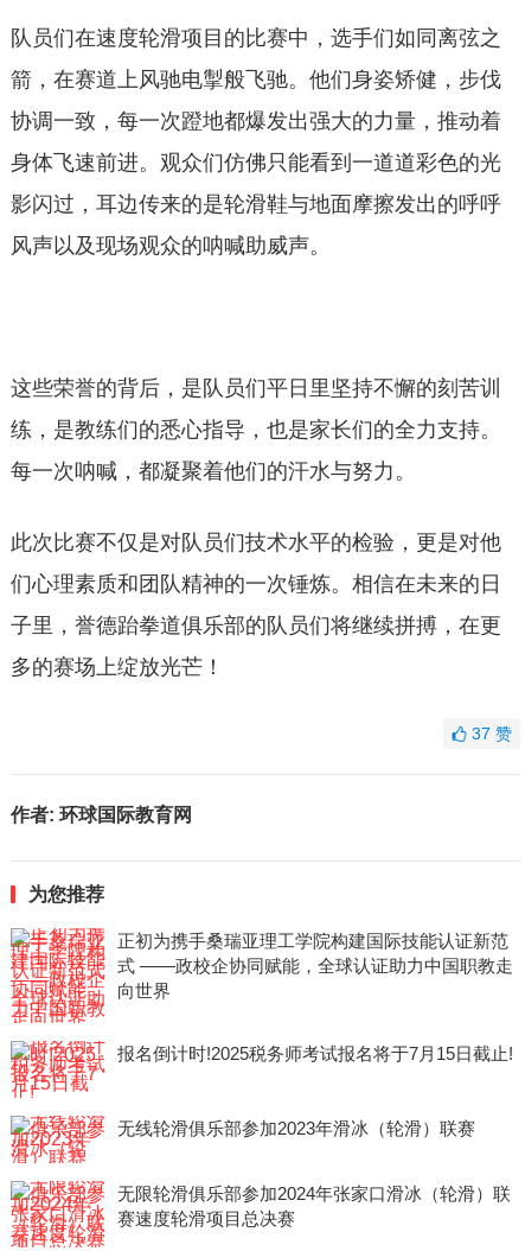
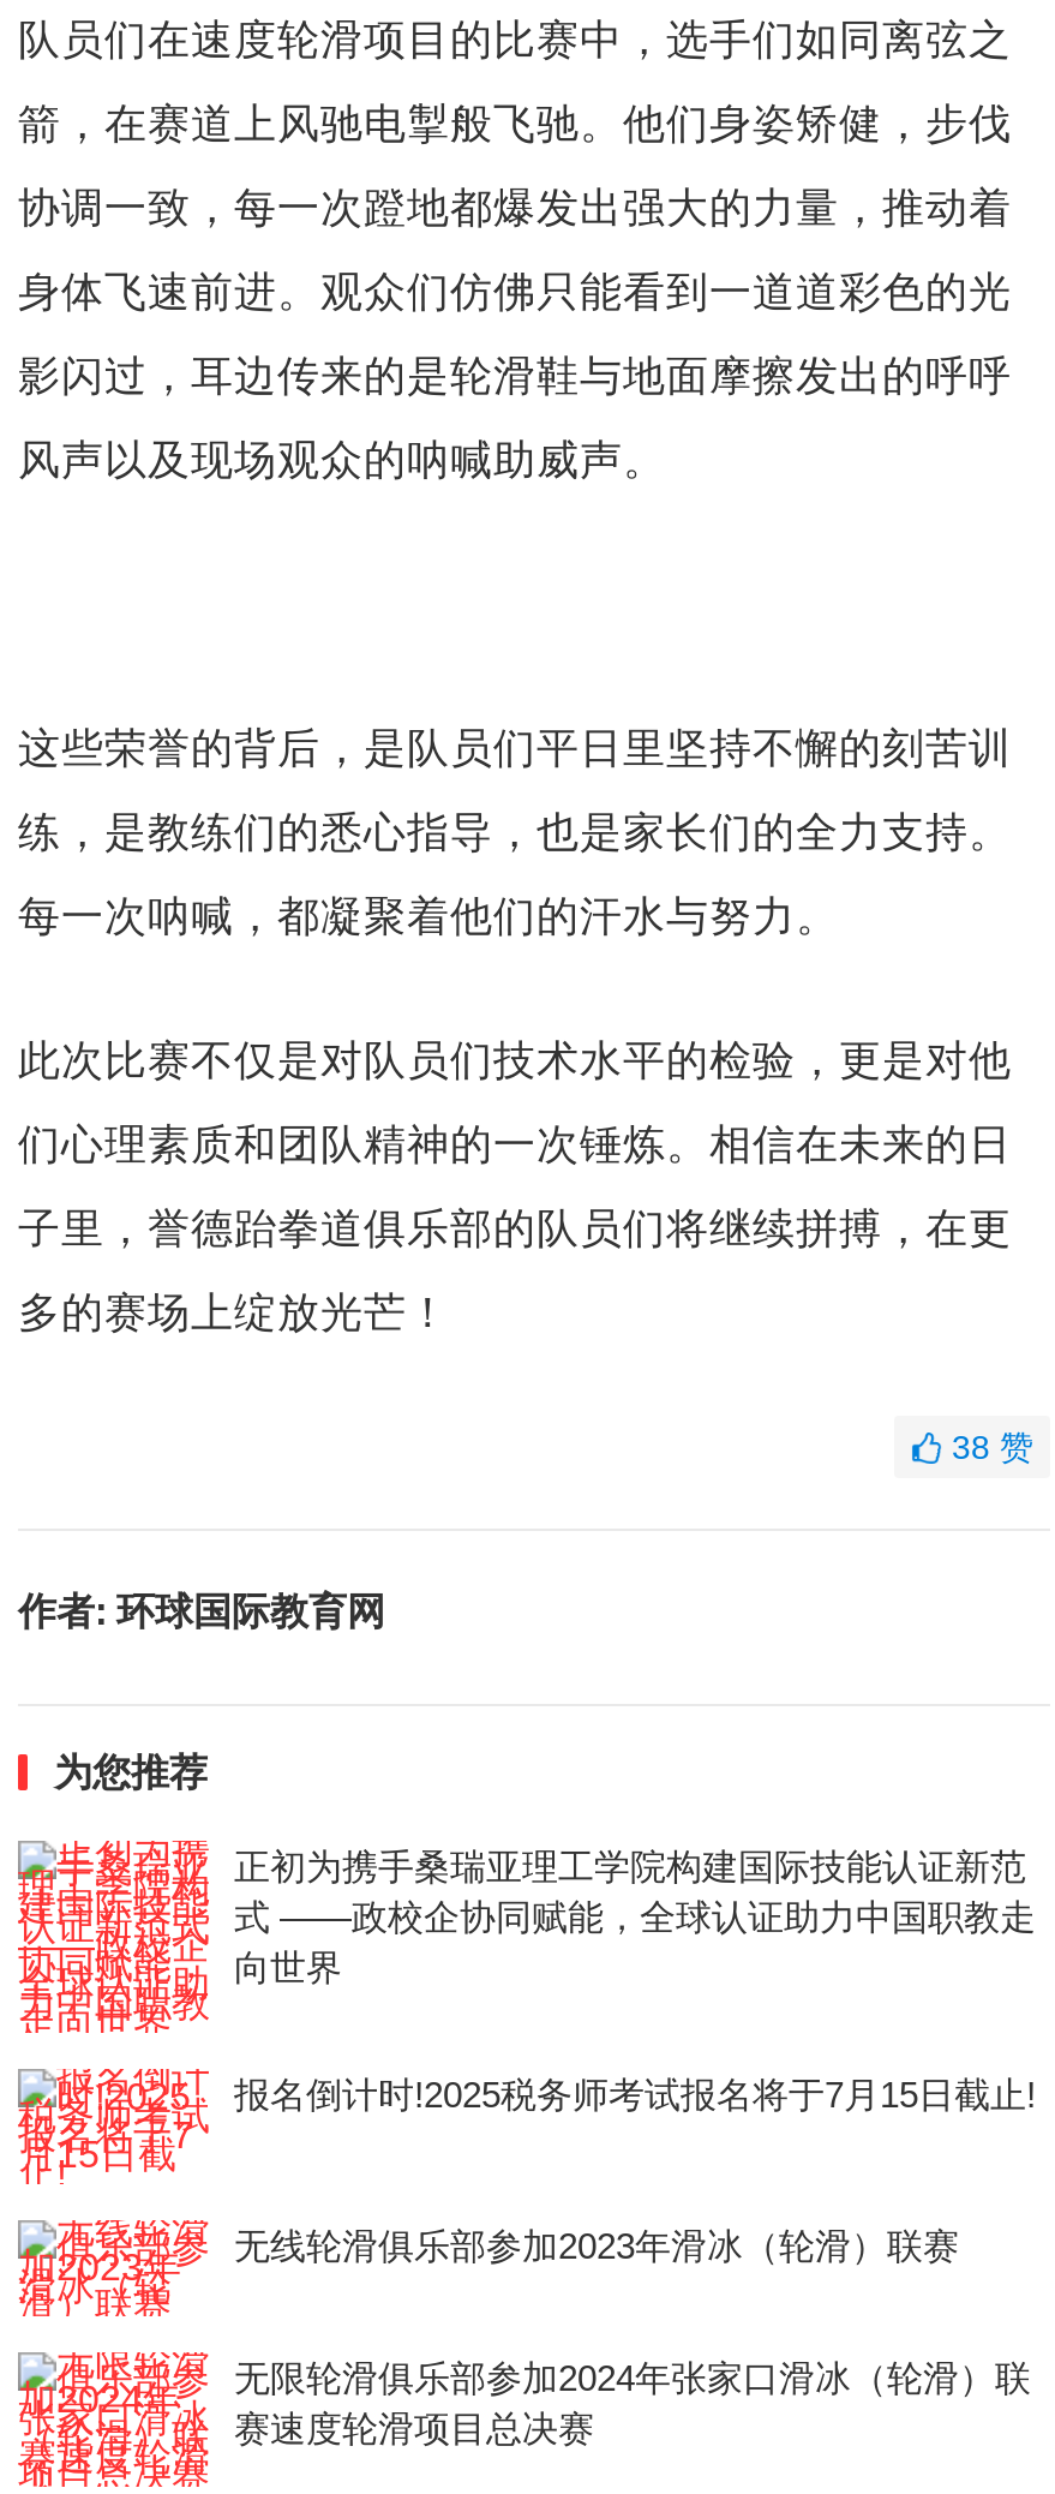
- 37赞
+ 38赞
